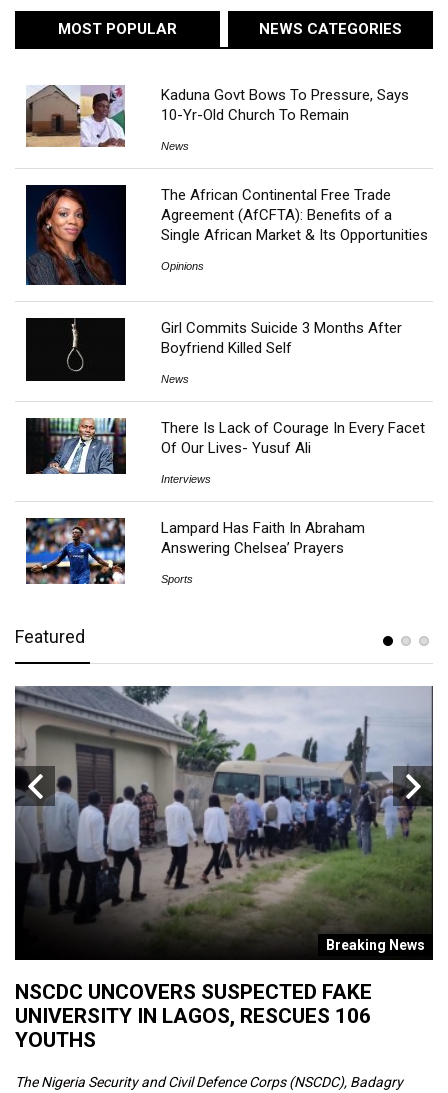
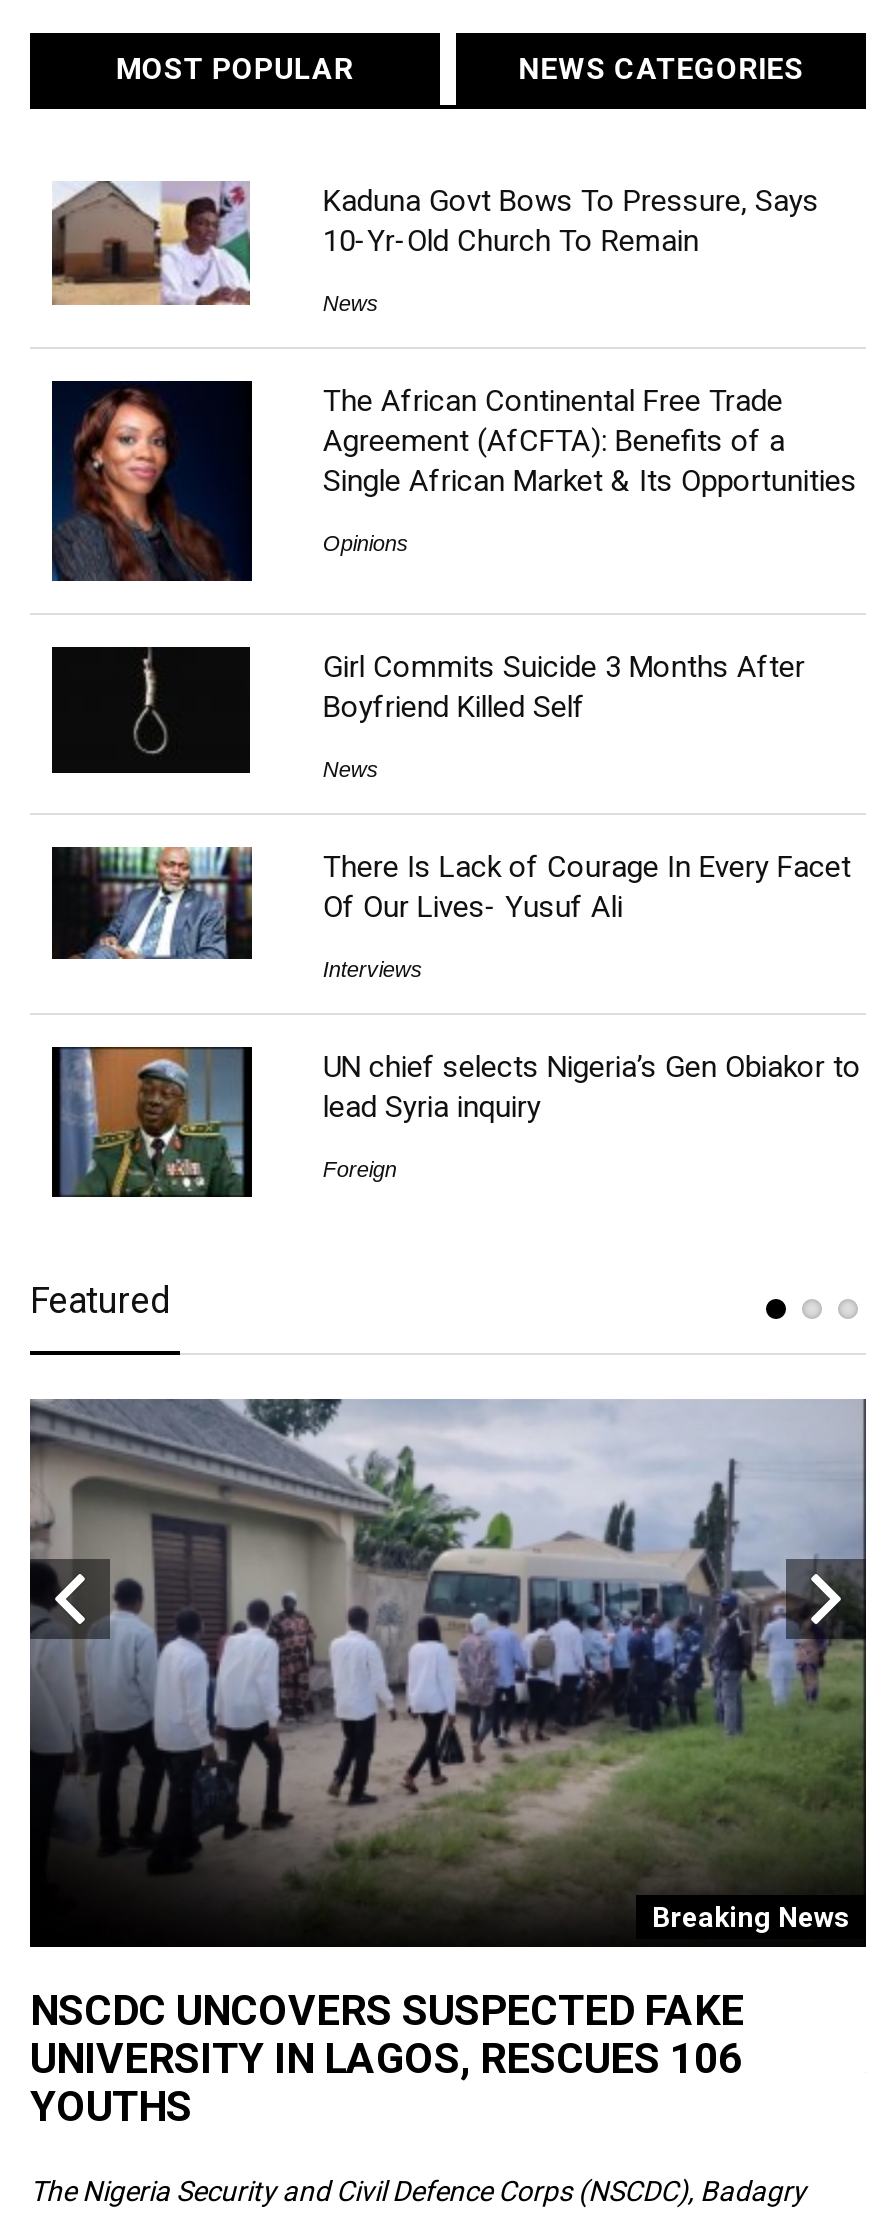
- [image]
- Lampard Has Faith In Abraham
- Answering Chelsea’ Prayers
+ [image]
+ UN chief selects Nigeria’s Gen Obiakor to
+ lead Syria inquiry

- Sports
+ Foreign
